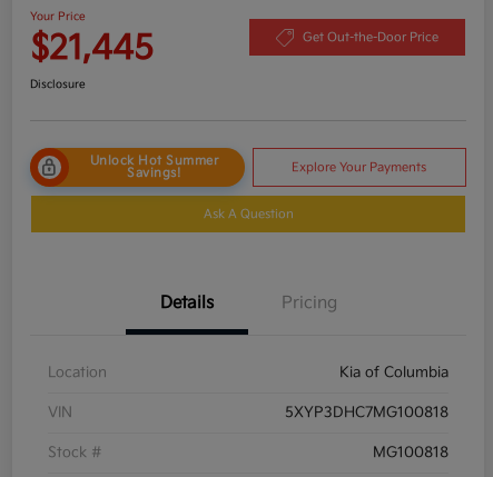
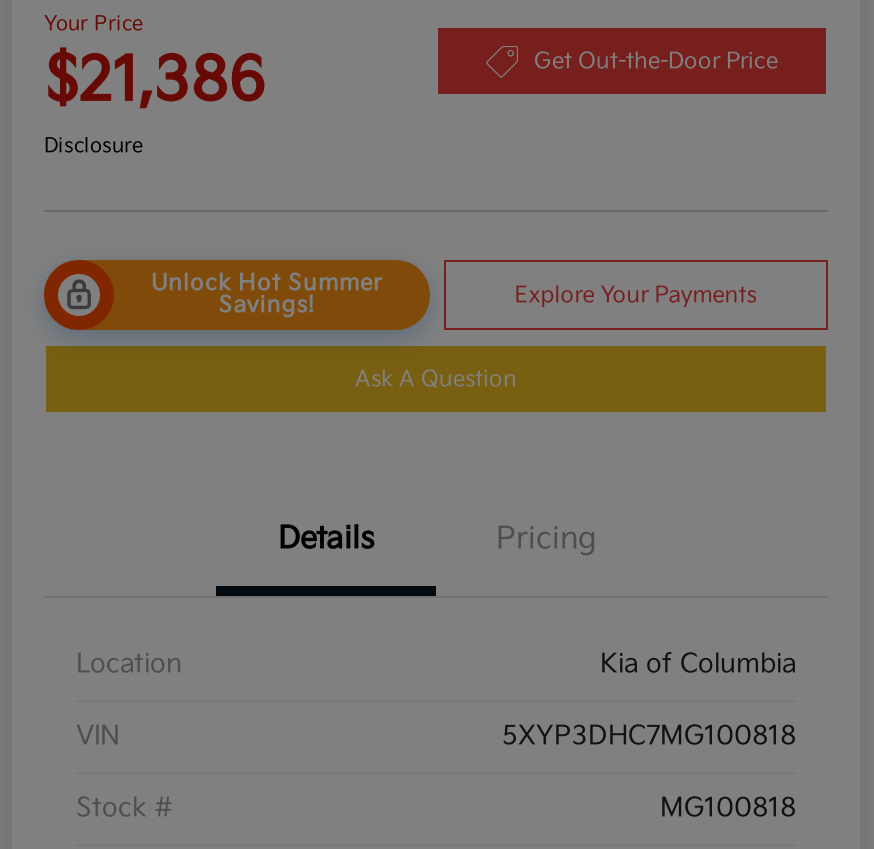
- $21,445
+ $21,386
